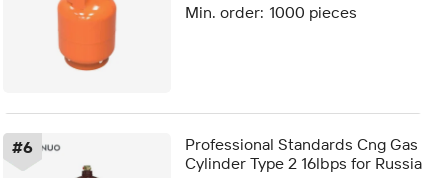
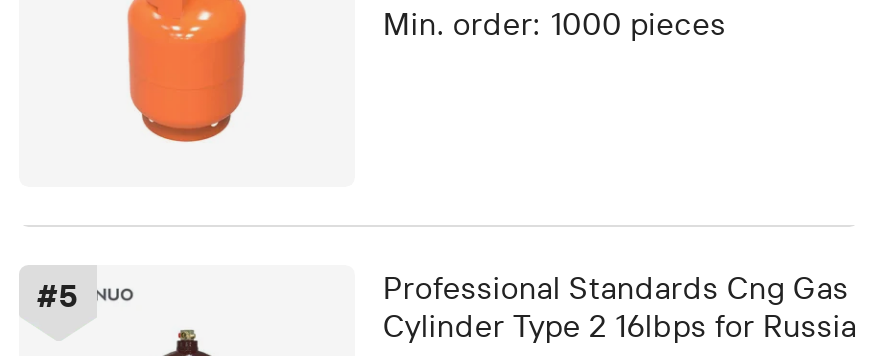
- #6
+ #5
